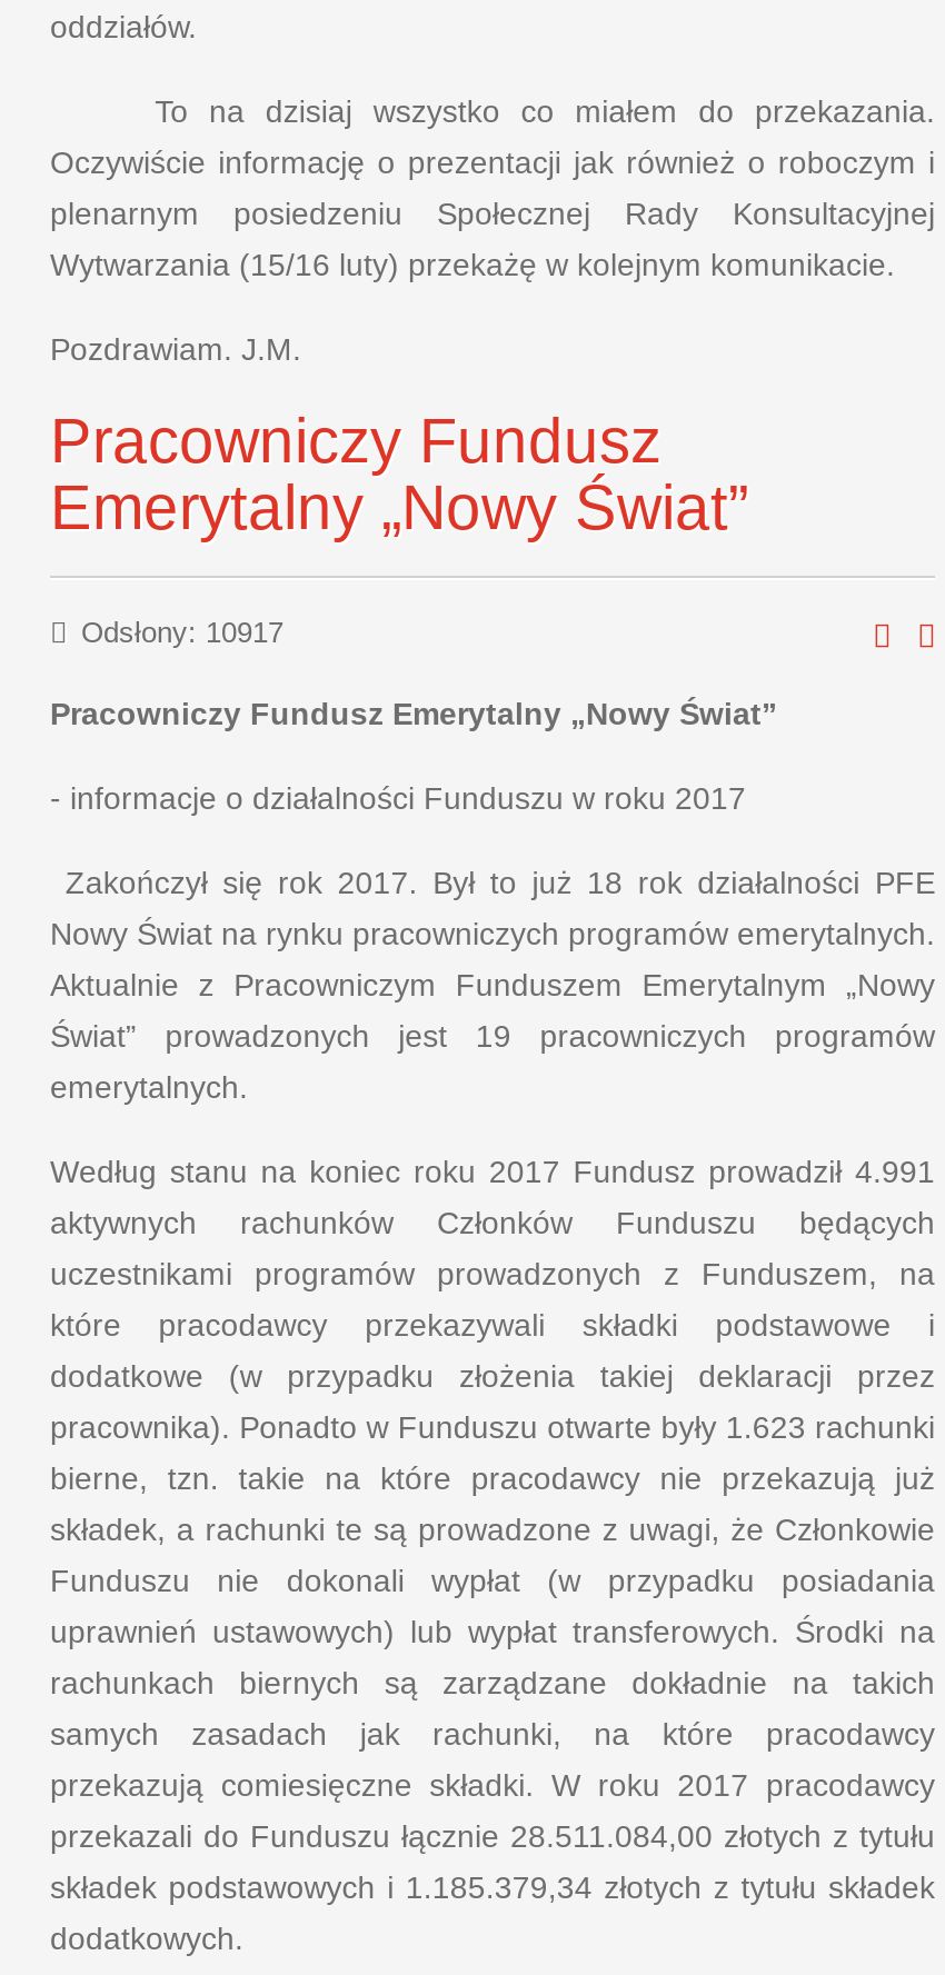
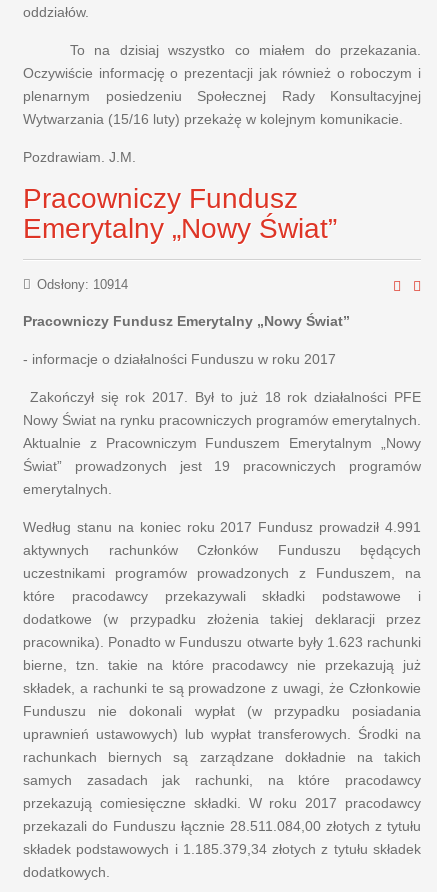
- Odsłony: 10917
+ Odsłony: 10914
